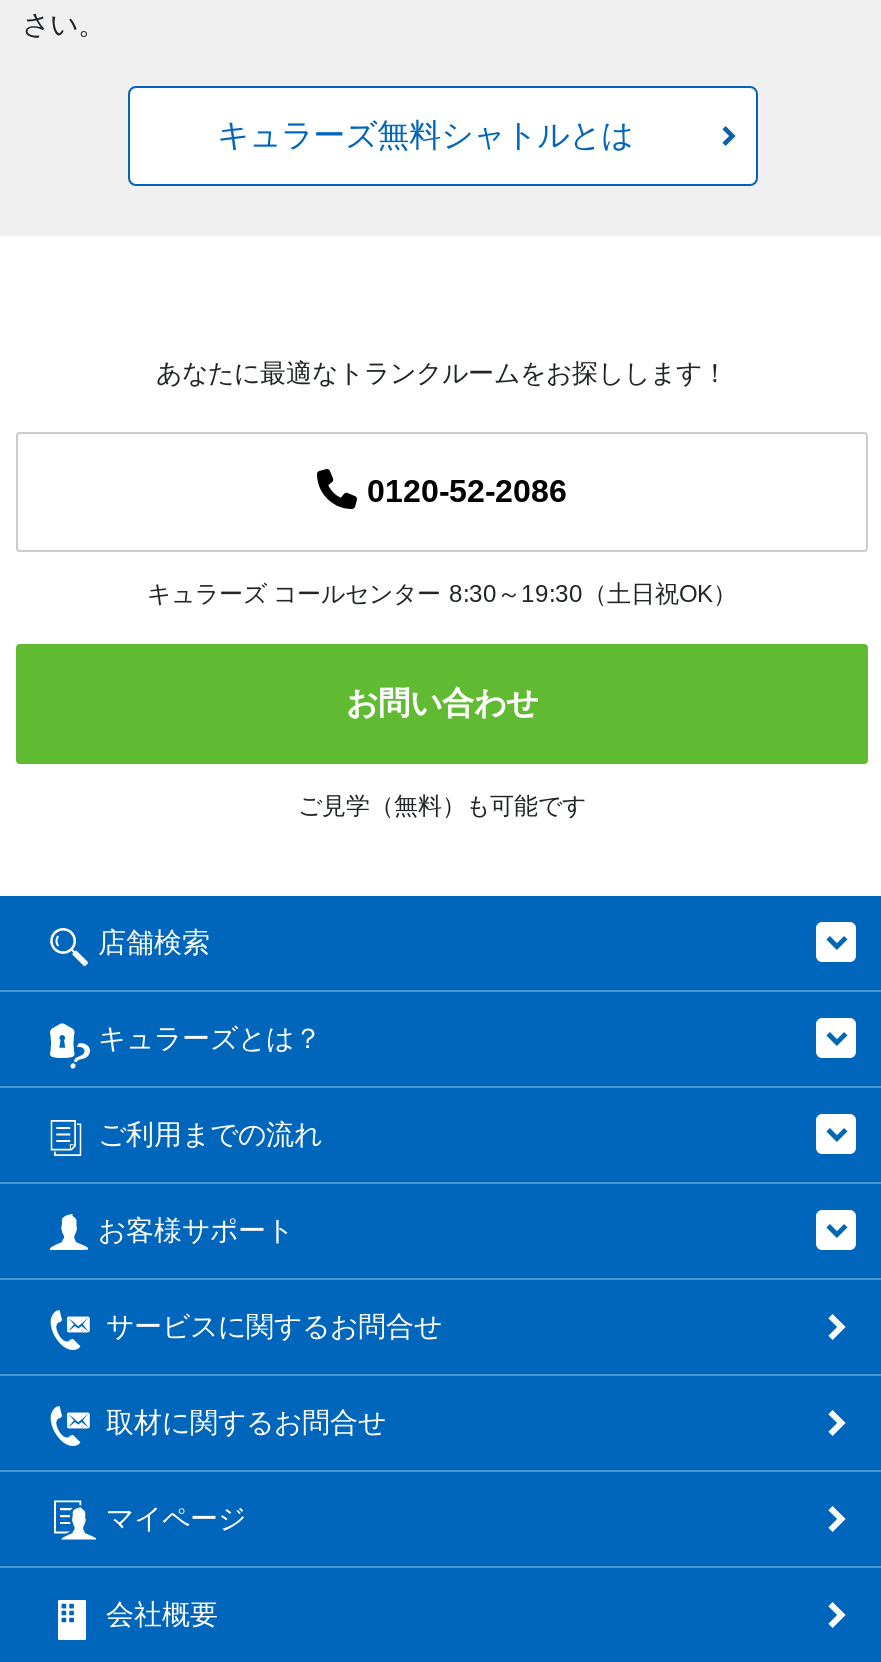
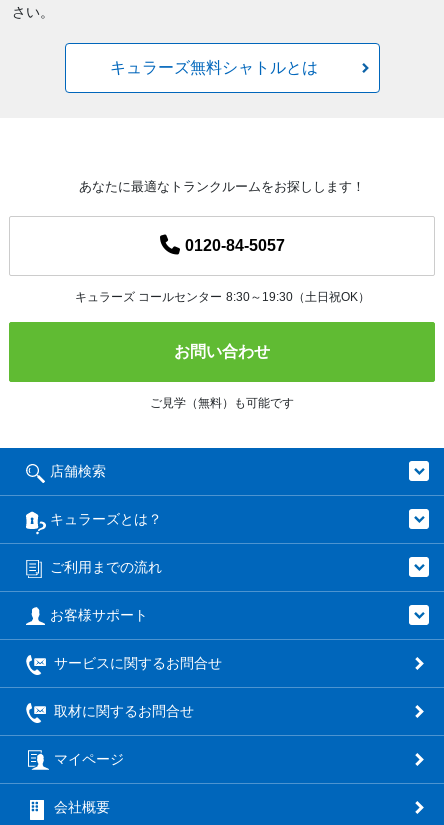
- 0120-52-2086
+ 0120-84-5057
